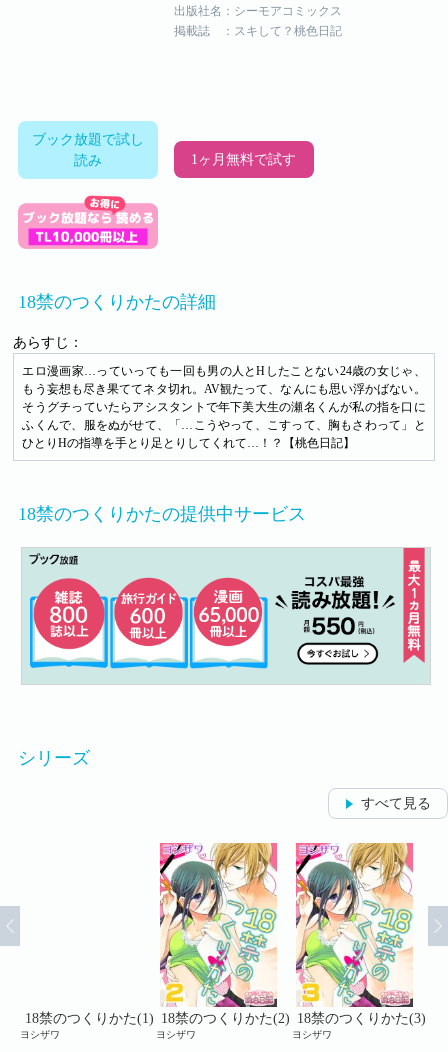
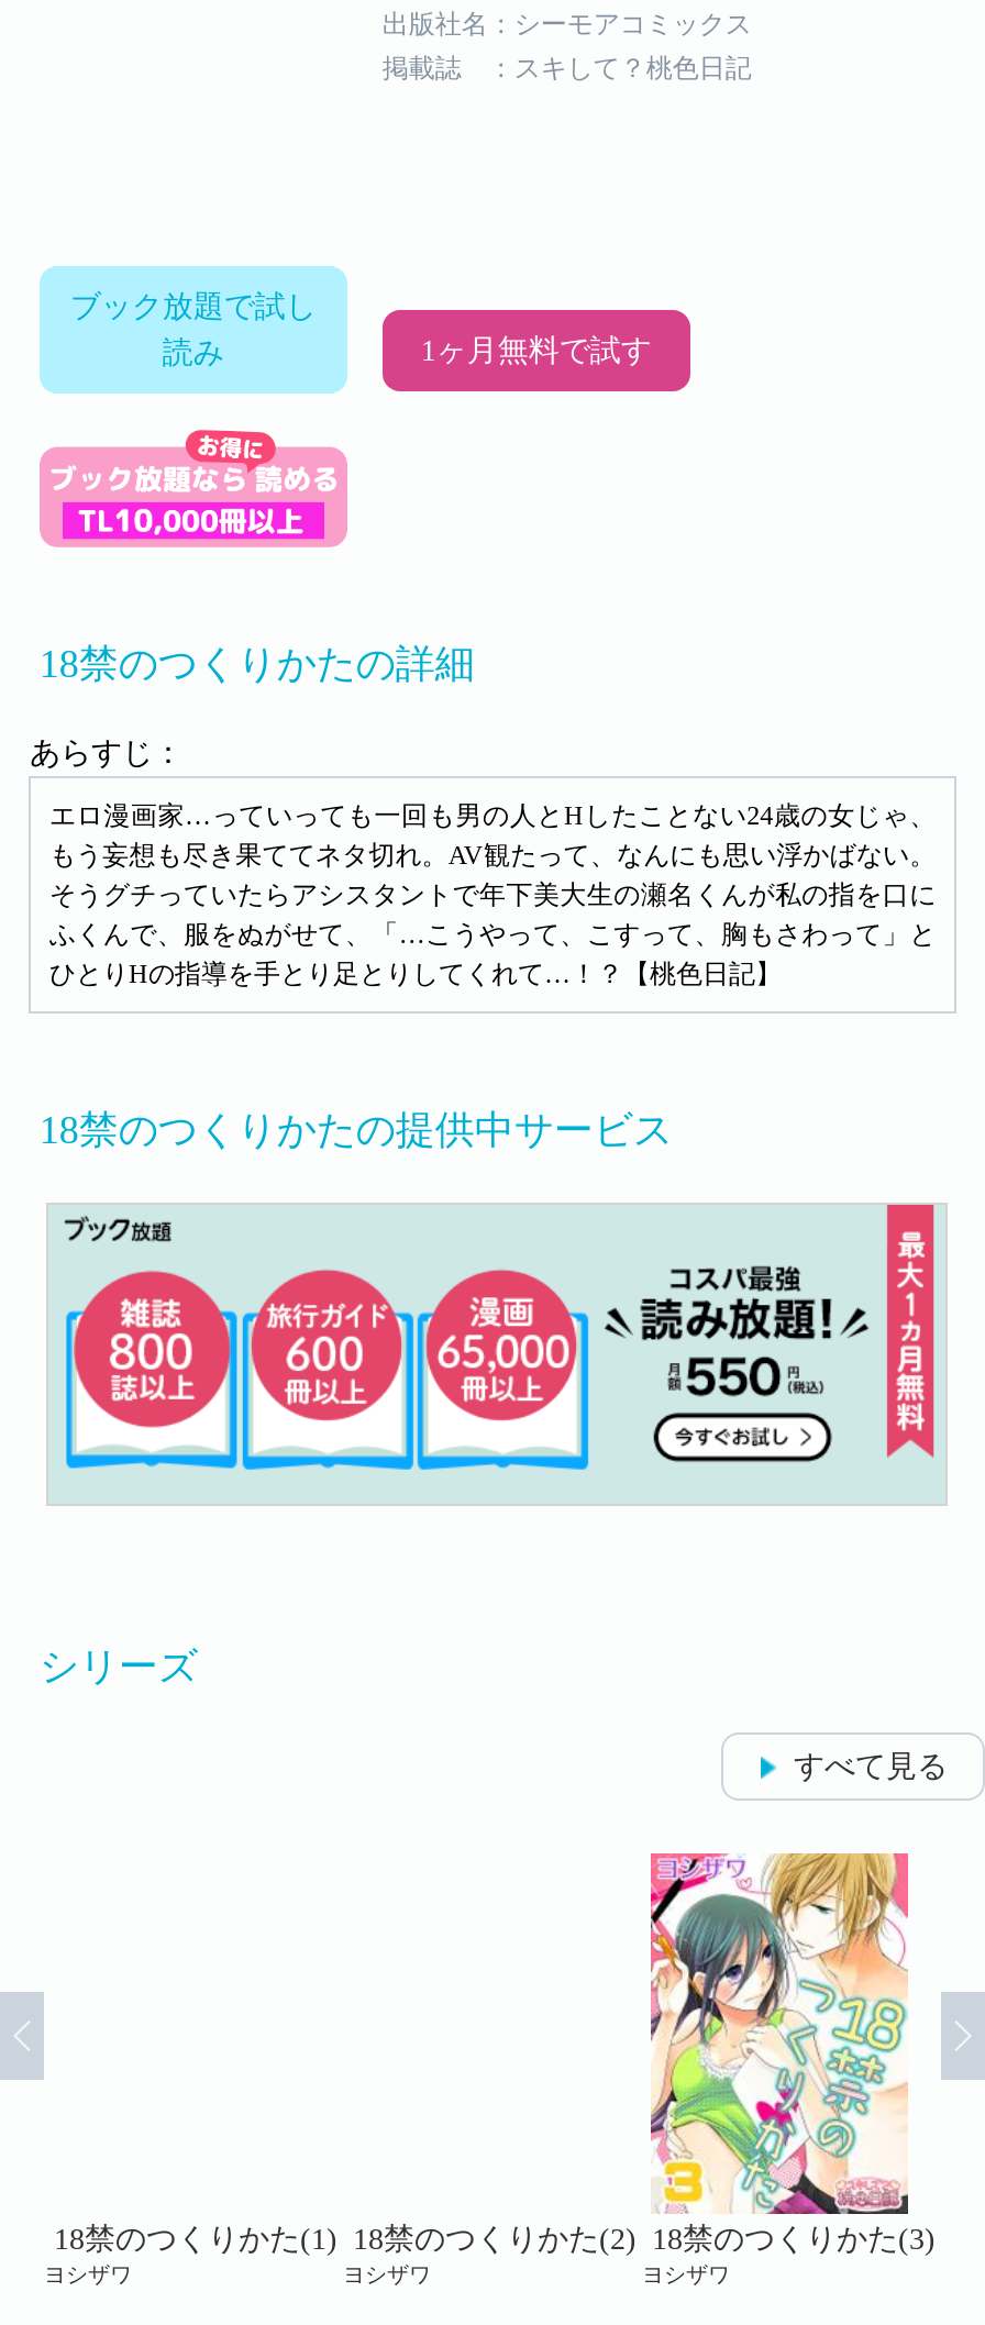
- [image]
